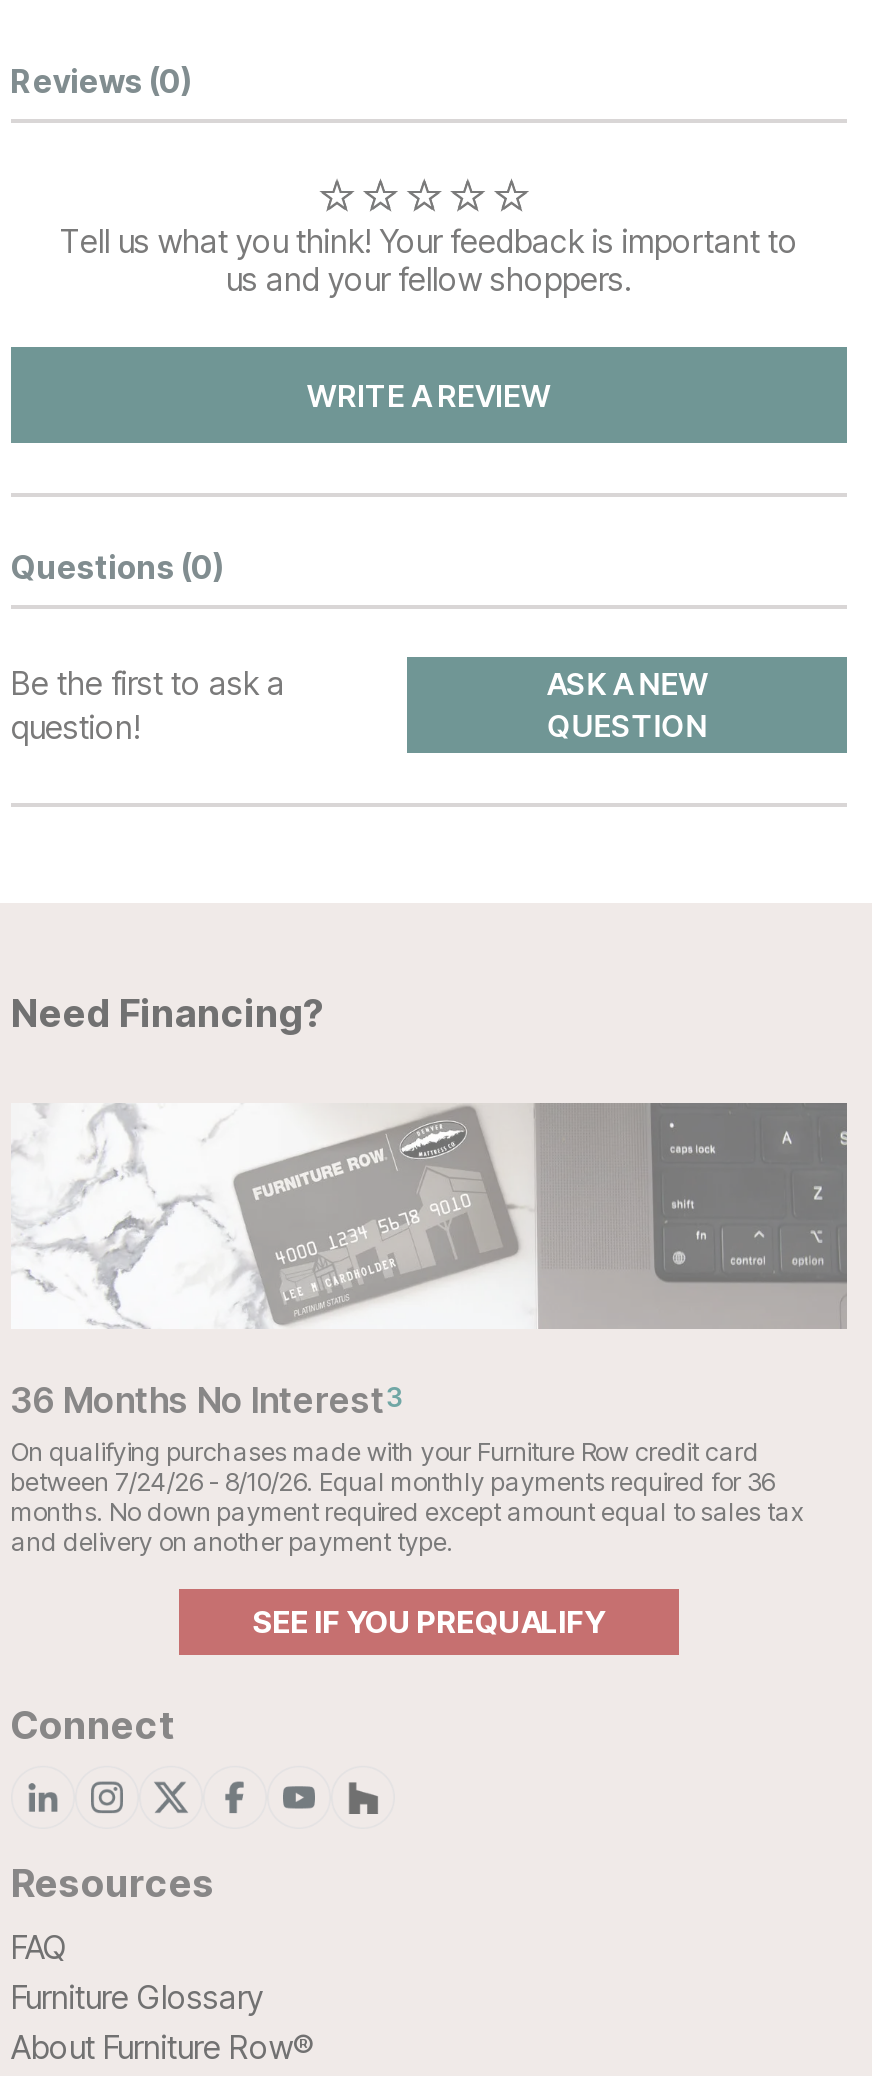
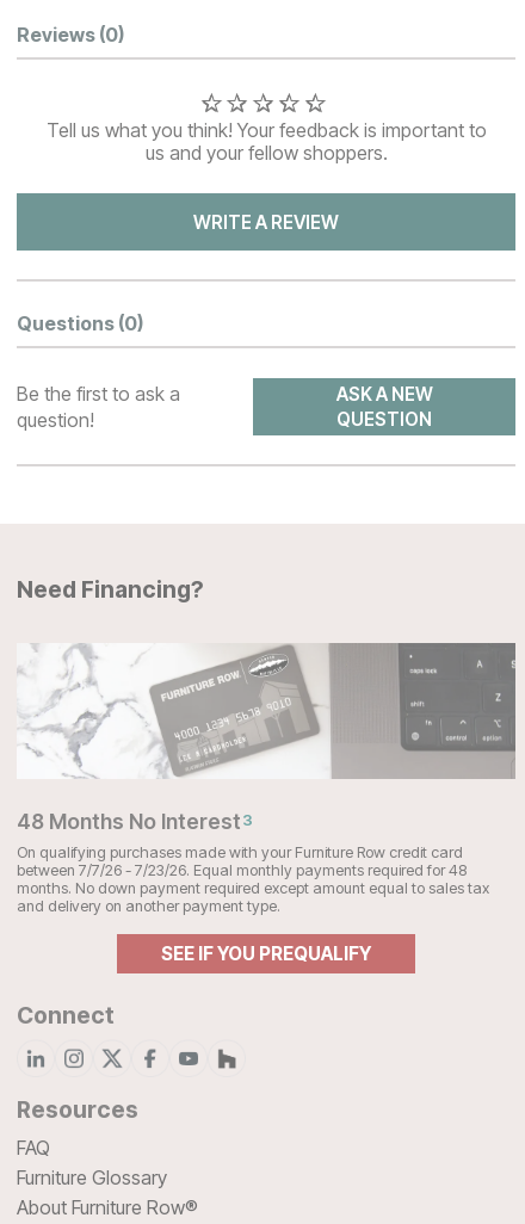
- 36 Months No Interest3
+ 48 Months No Interest3

- between 7/24/26 - 8/10/26. Equal monthly payments required for 36
+ between 7/7/26 - 7/23/26. Equal monthly payments required for 48
